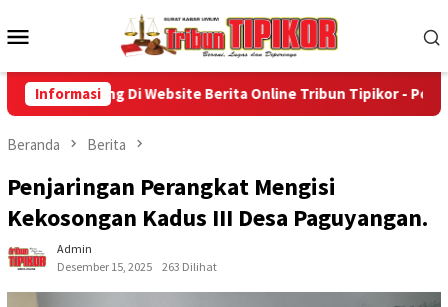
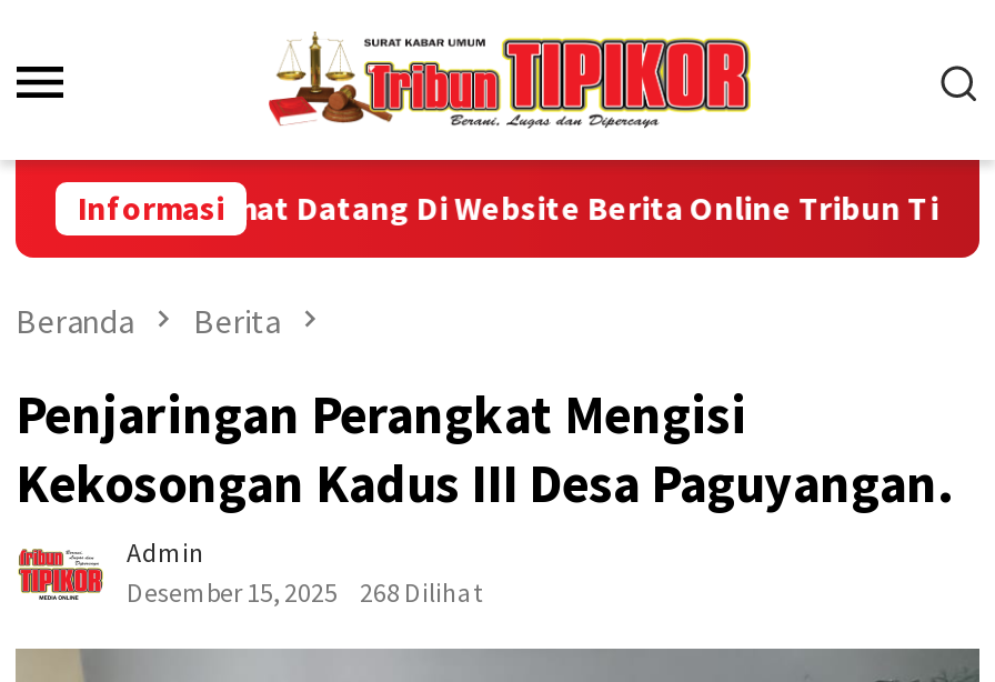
- Desember 15, 2025 263 Dilihat
+ Desember 15, 2025 268 Dilihat
